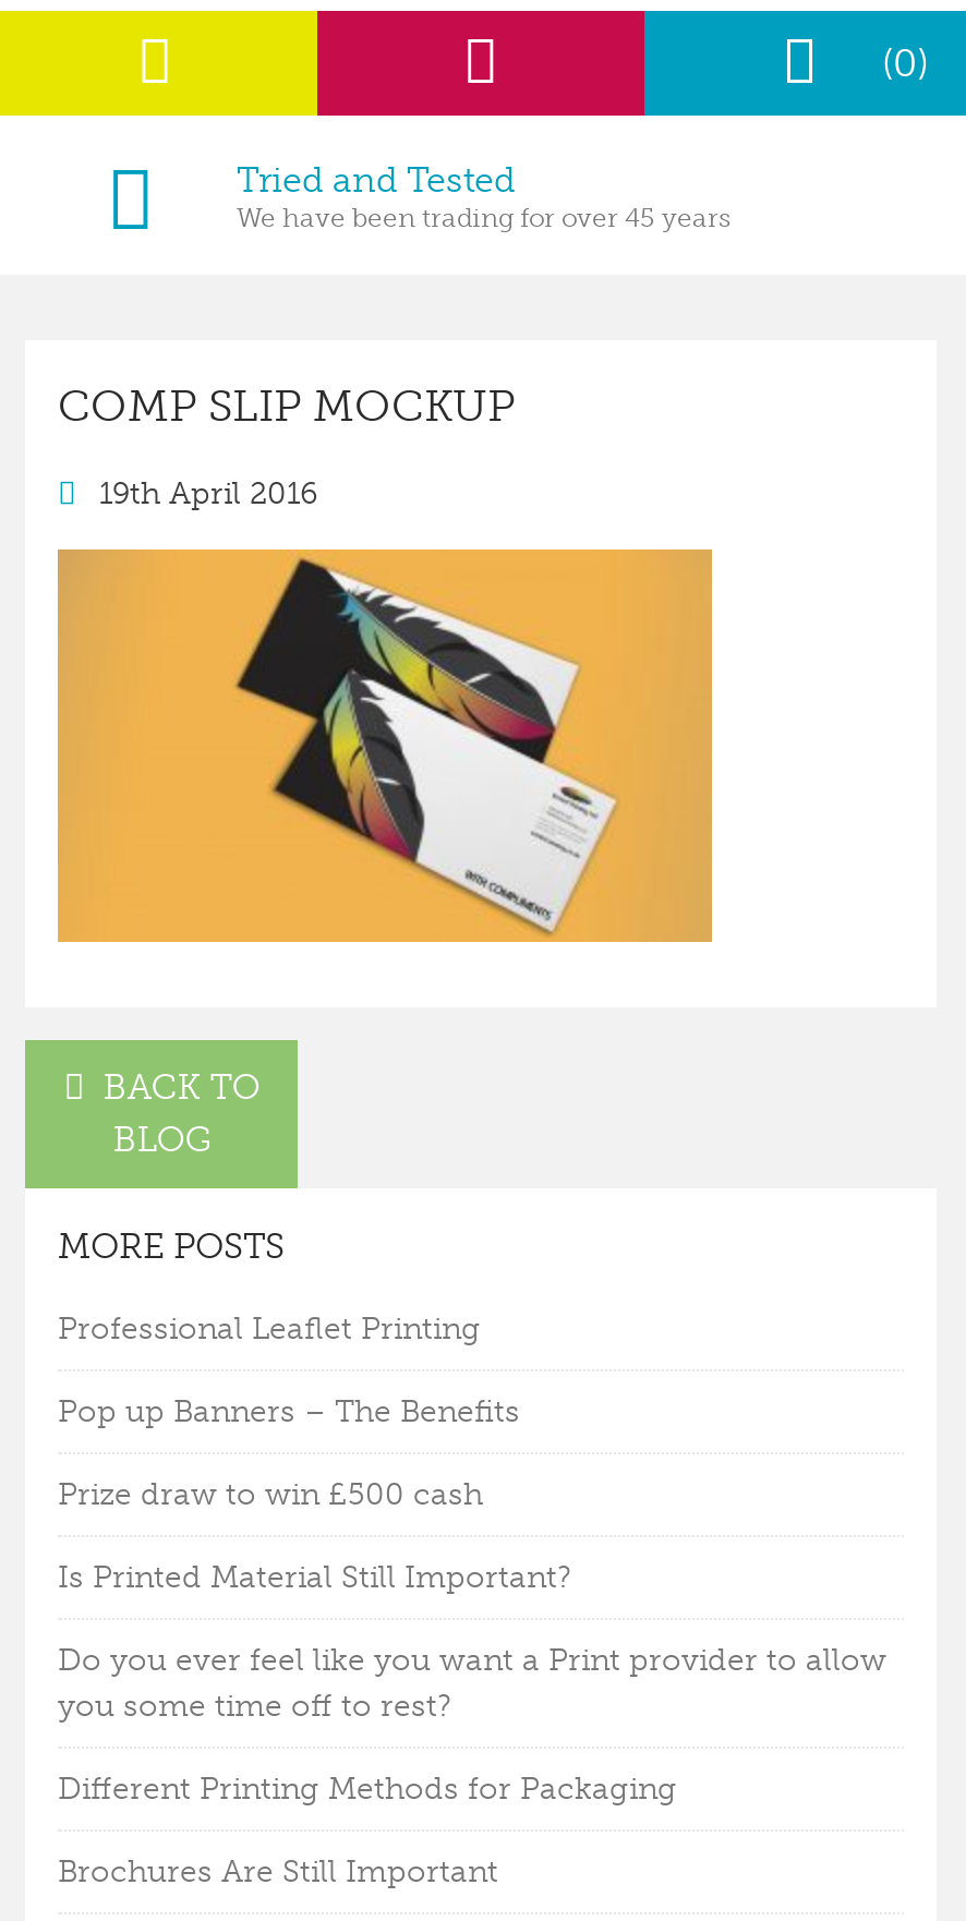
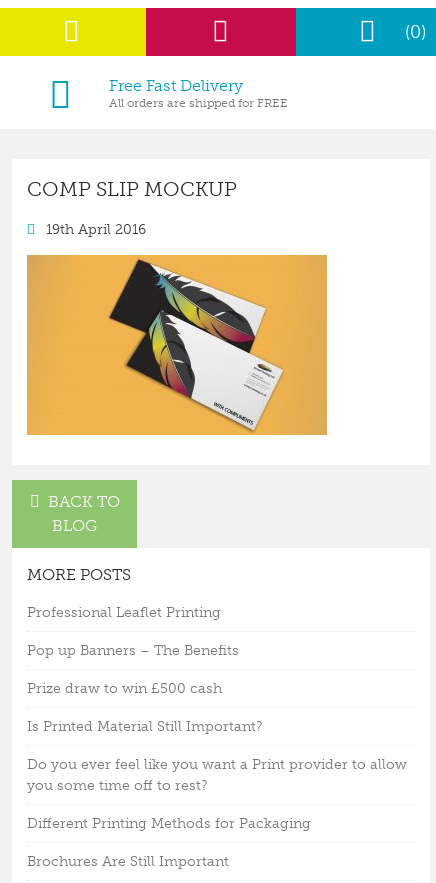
- Tried and Tested
- We have been trading for over 45 years
+ Free Fast Delivery
+ All orders are shipped for FREE
